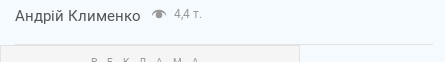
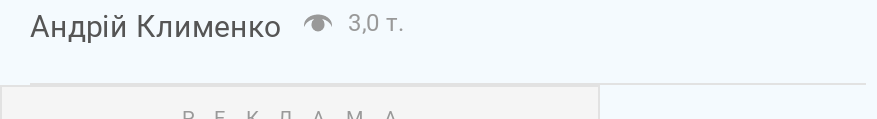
- 4,4 т.
+ 3,0 т.
